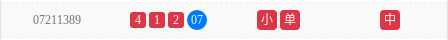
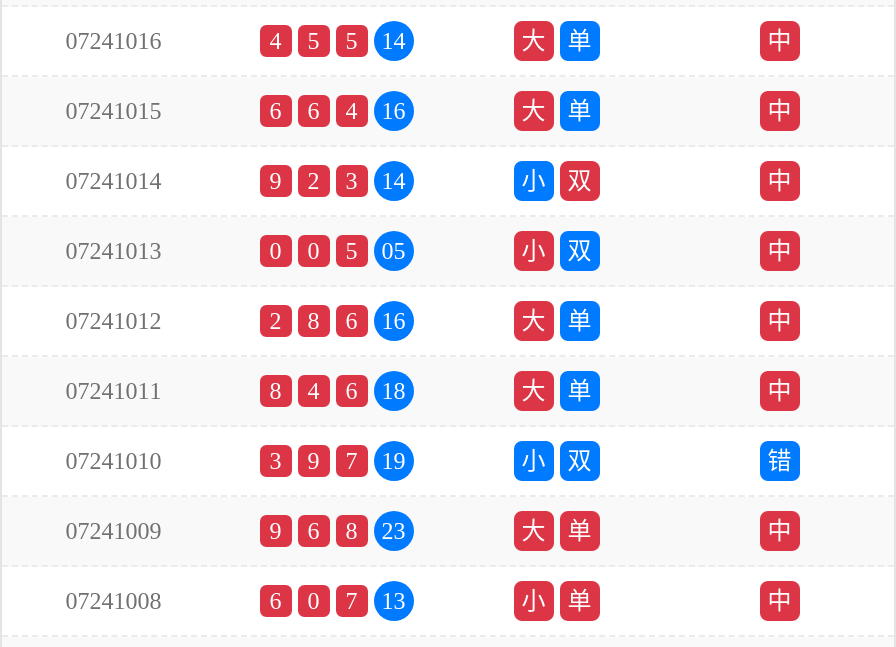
- 07211389
+ 07241016

- 1
+ 5
+ 5
+ 14
+ 大
+ 单
+ 中
+ 07241015
+ 6
+ 6
+ 4
+ 16
+ 大
+ 单
+ 中
+ 07241014
+ 9

- 07
+ 3
+ 14
+ 小
+ 双
+ 中
+ 07241013
+ 0
+ 0
+ 5
+ 05
+ 小
+ 双
+ 中
+ 07241012
+ 2
+ 8
+ 6
+ 16
+ 大
+ 单
+ 中
+ 07241011
+ 8
+ 4
+ 6
+ 18
+ 大
+ 单
+ 中
+ 07241010
+ 3
+ 9
+ 7
+ 19
+ 小
+ 双
+ 错
+ 07241009
+ 9
+ 6
+ 8
+ 23
+ 大
+ 单
+ 中
+ 07241008
+ 6
+ 0
+ 7
+ 13
